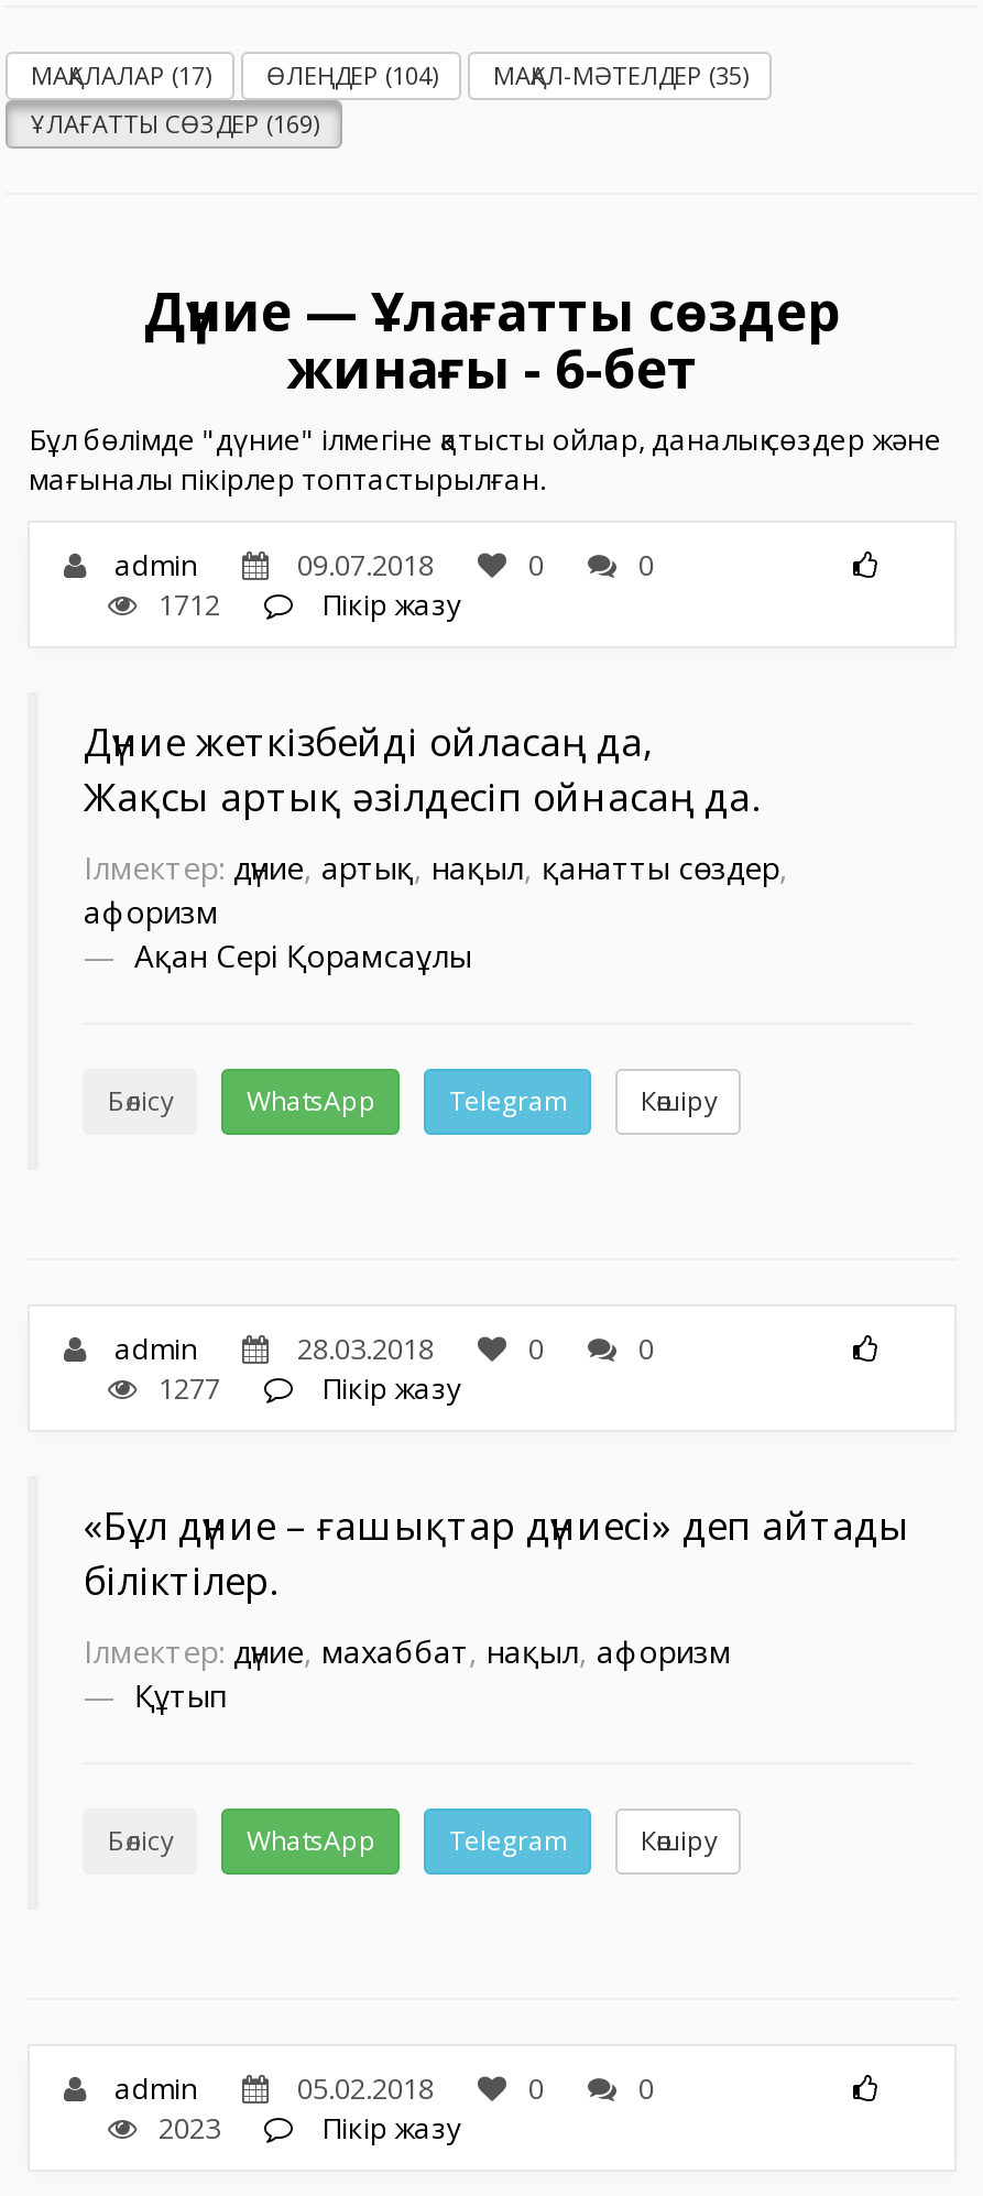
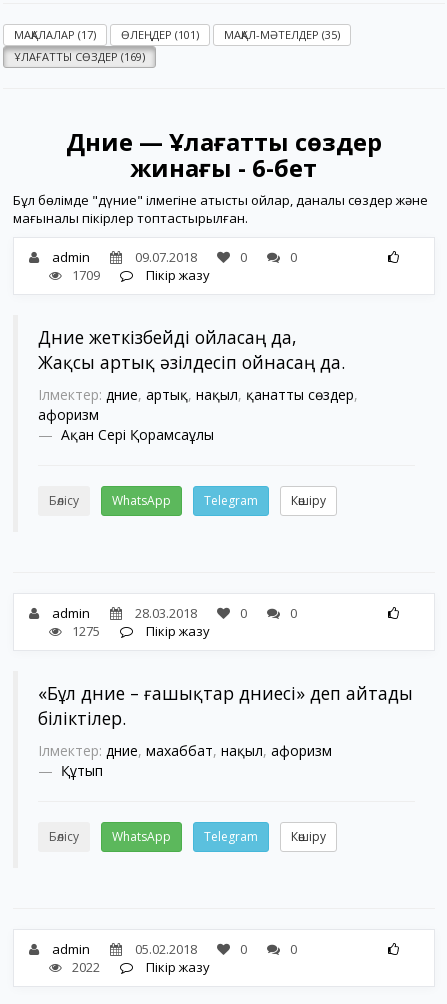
- МАҚАЛАЛАР (17) ӨЛЕҢДЕР (104) МАҚАЛ-МӘТЕЛДЕР (35)
+ МАҚАЛАЛАР (17) ӨЛЕҢДЕР (101) МАҚАЛ-МӘТЕЛДЕР (35)

- 1712
+ 1709

- 1277
+ 1275

- 2023
+ 2022
